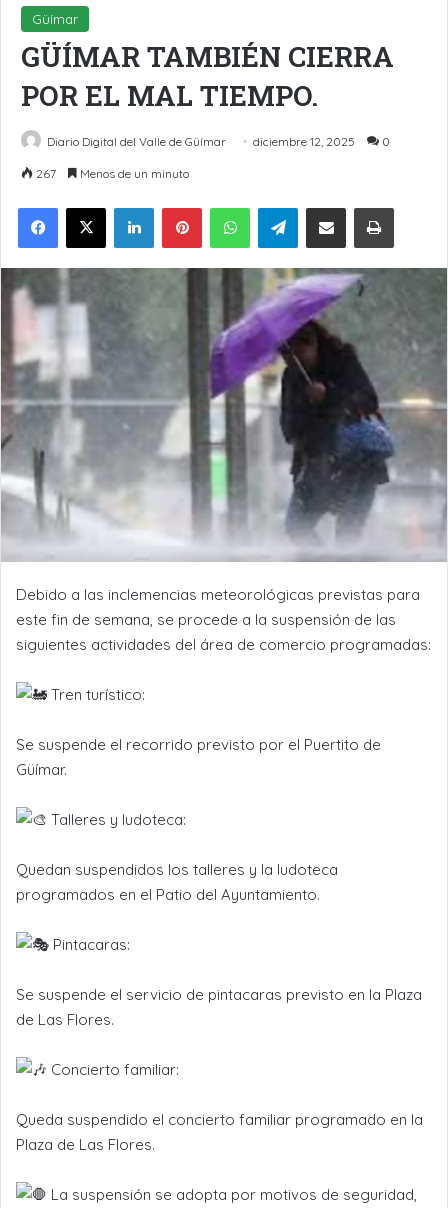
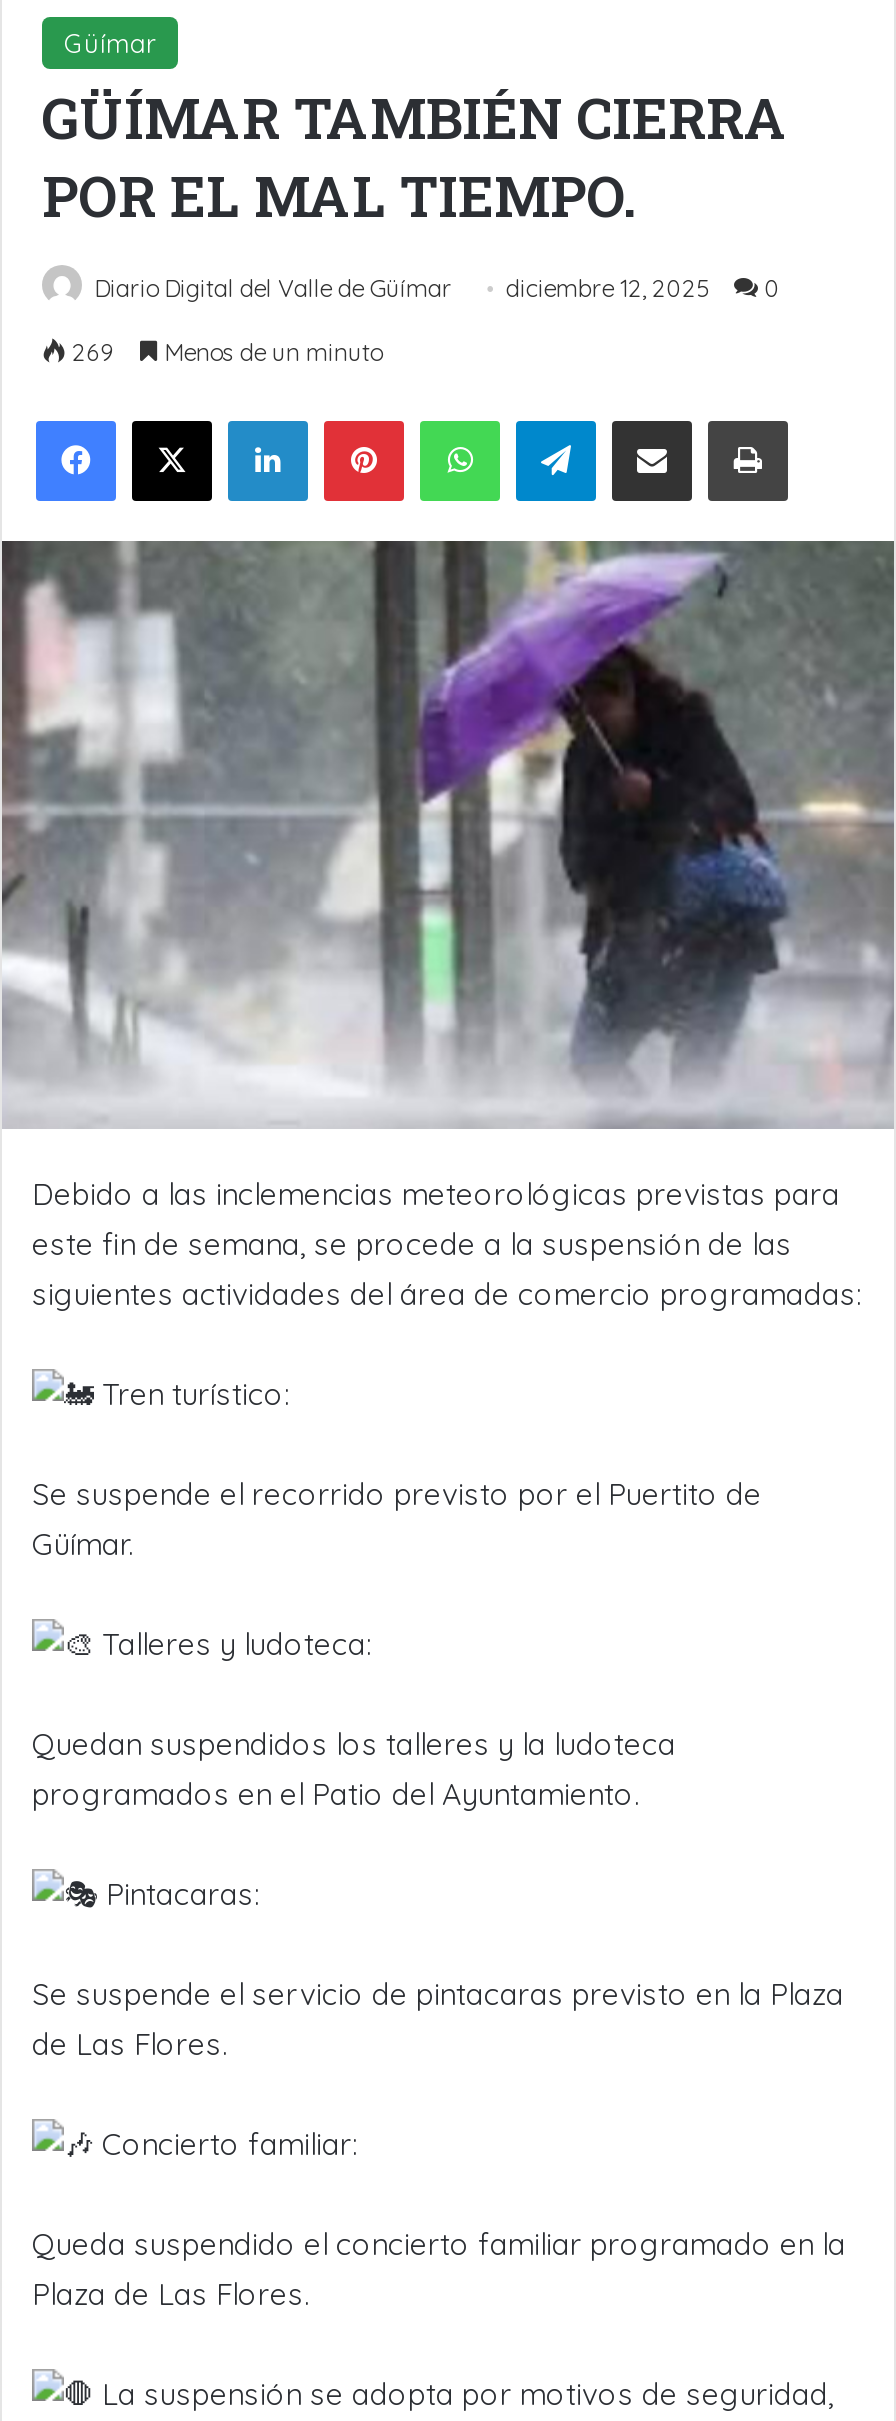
- 267 Menos de un minuto
+ 269 Menos de un minuto
